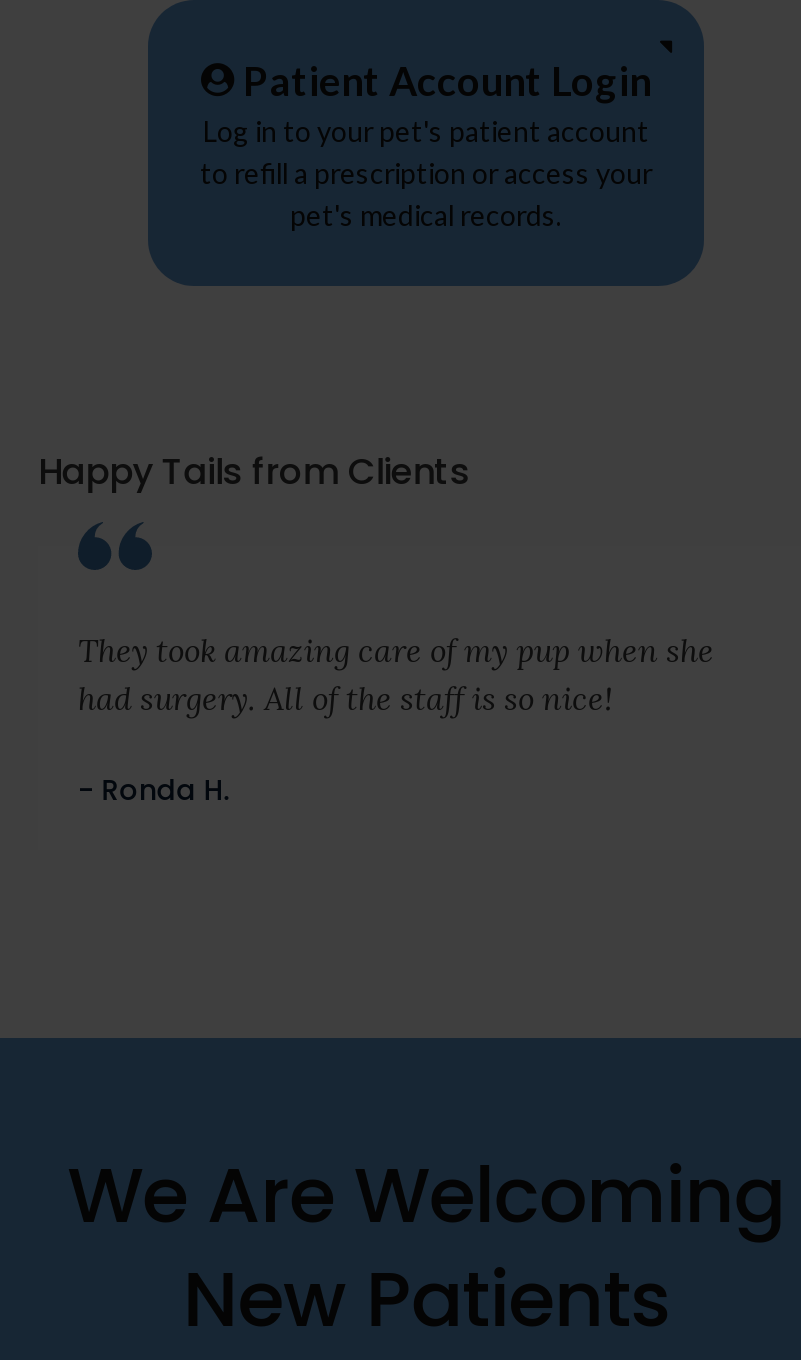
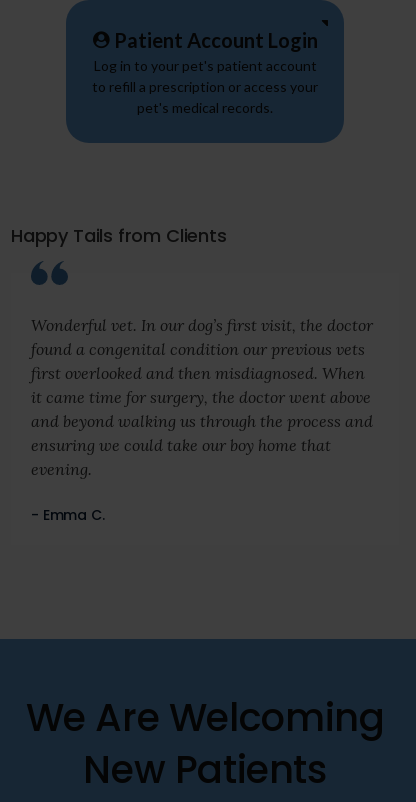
- They took amazing care of my pup when she
- had surgery. All of the staff is so nice!
+ Wonderful vet. In our dog’s first visit, the doctor
+ found a congenital condition our previous vets
+ first overlooked and then misdiagnosed. When
+ it came time for surgery, the doctor went above
+ and beyond walking us through the process and
+ ensuring we could take our boy home that
+ evening.

- - Ronda H.
+ - Emma C.
